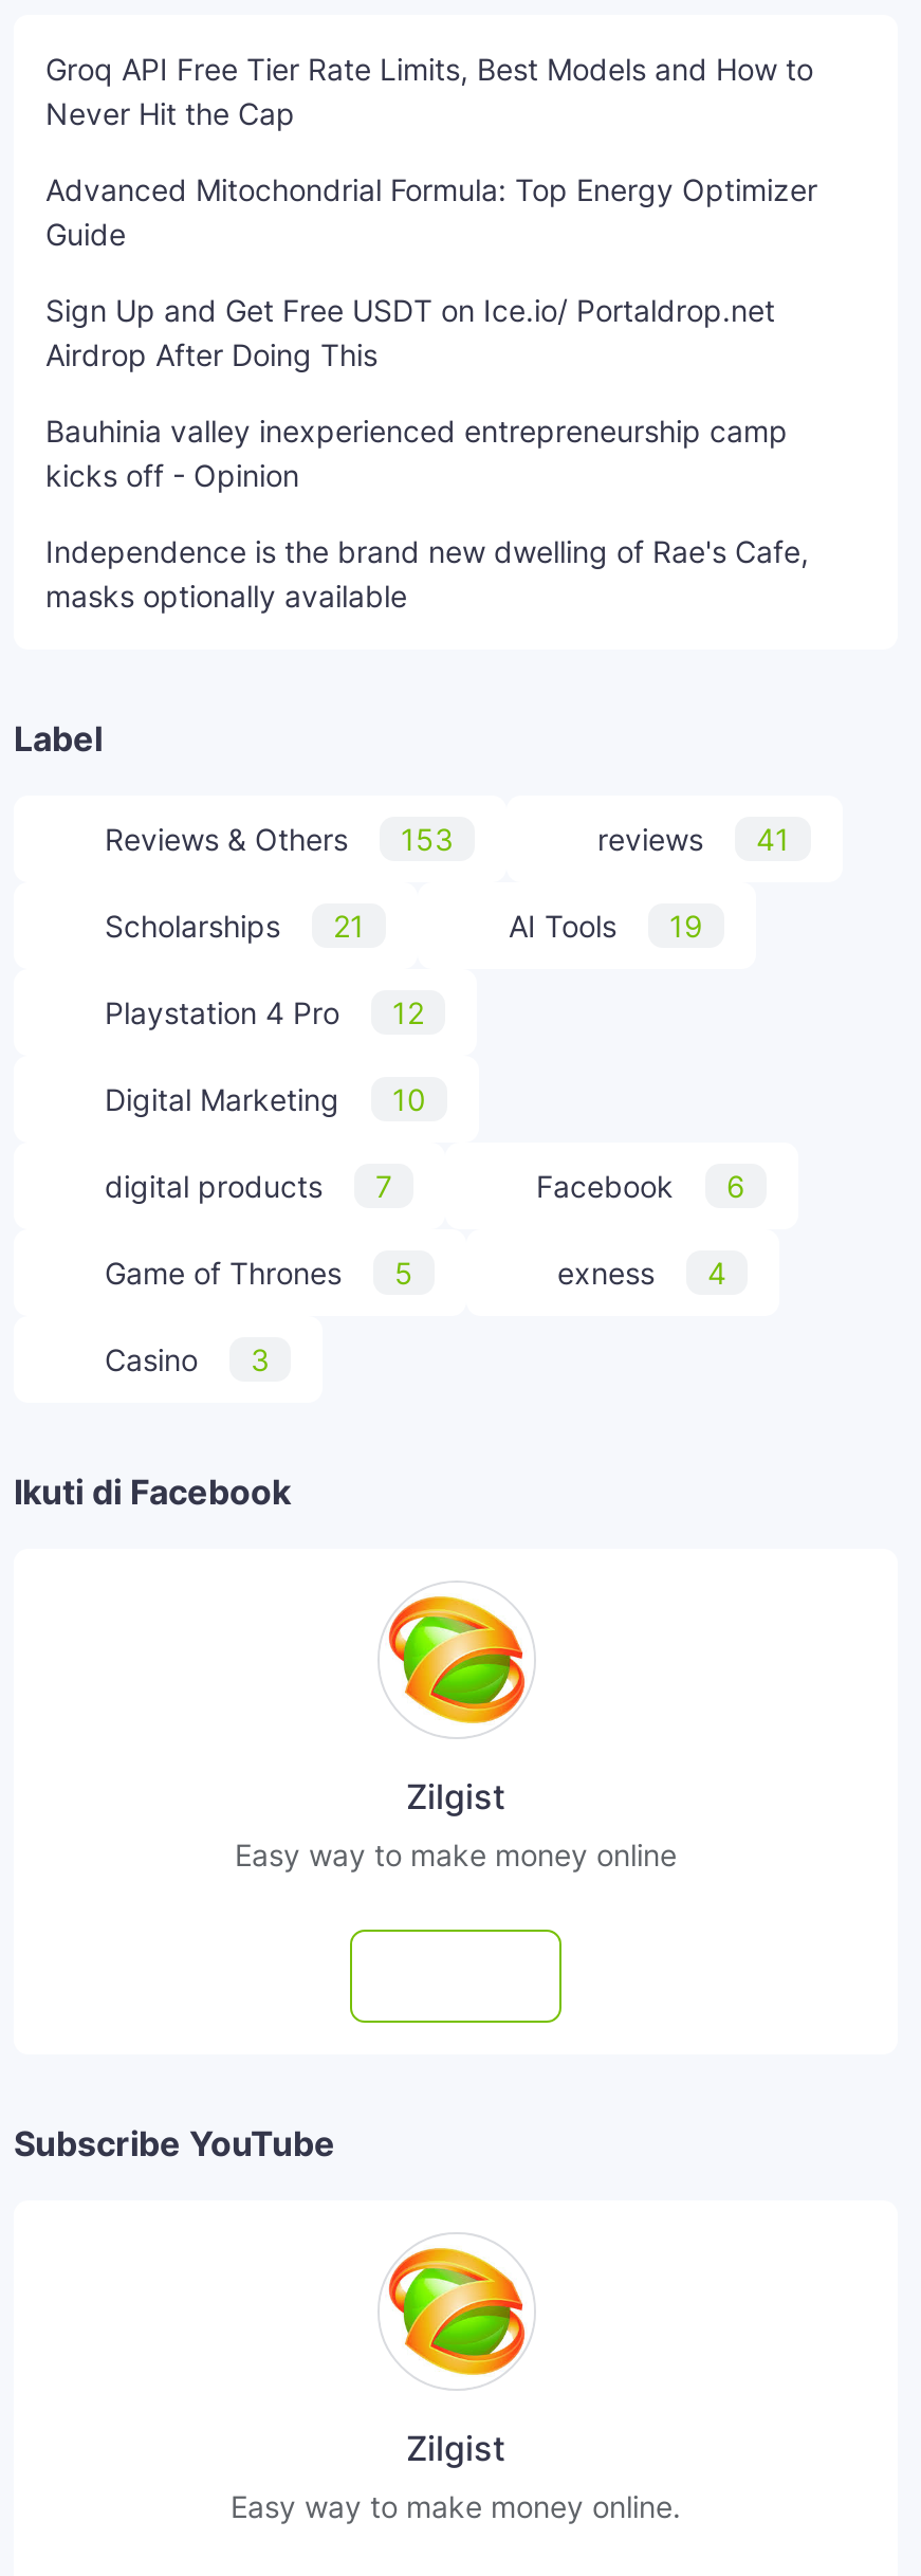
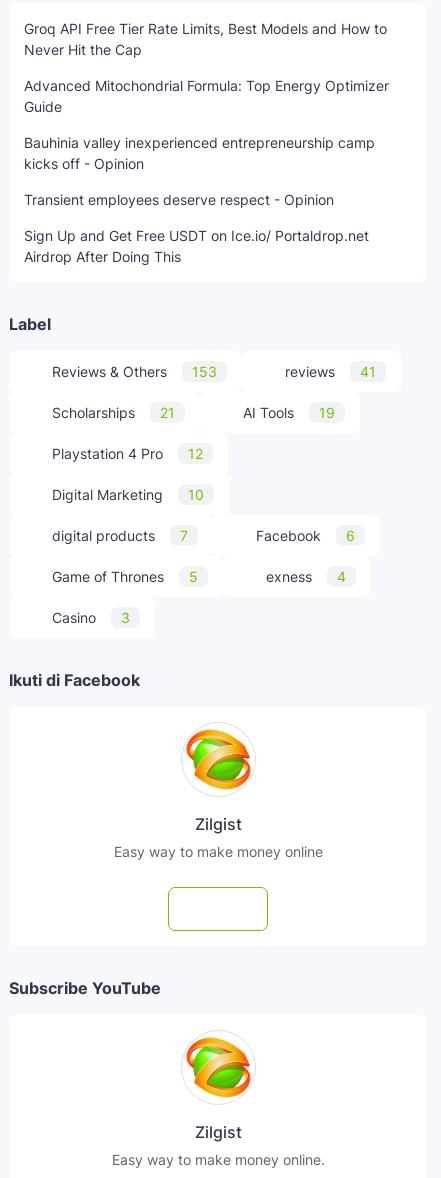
moved down: Sign Up and Get Free USDT on Ice.io/ Portaldrop.net | Airdrop After Doing This

moved up: Bauhinia valley inexperienced entrepreneurship camp | kicks off - Opinion

- Independence is the brand new dwelling of Rae's Cafe,
- masks optionally available
+ Transient employees deserve respect - Opinion
